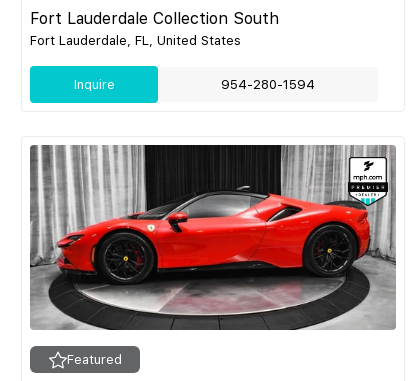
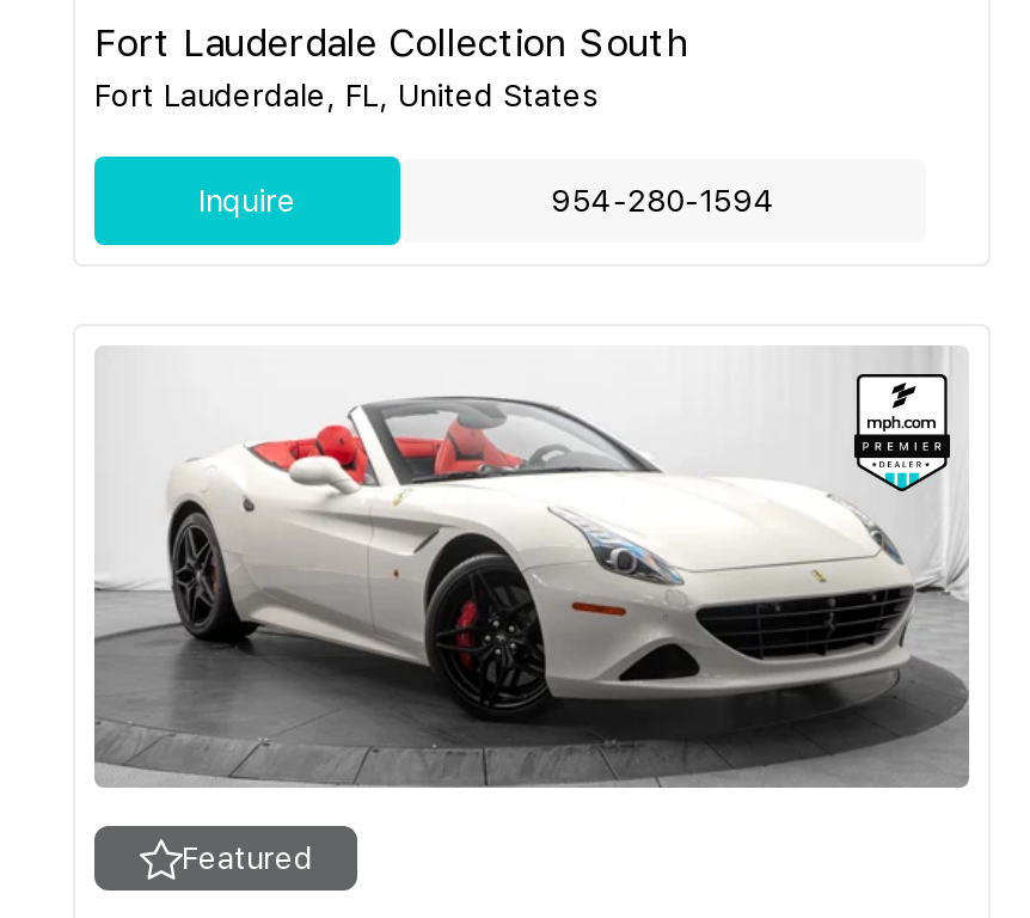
- [image]
+ [image]
